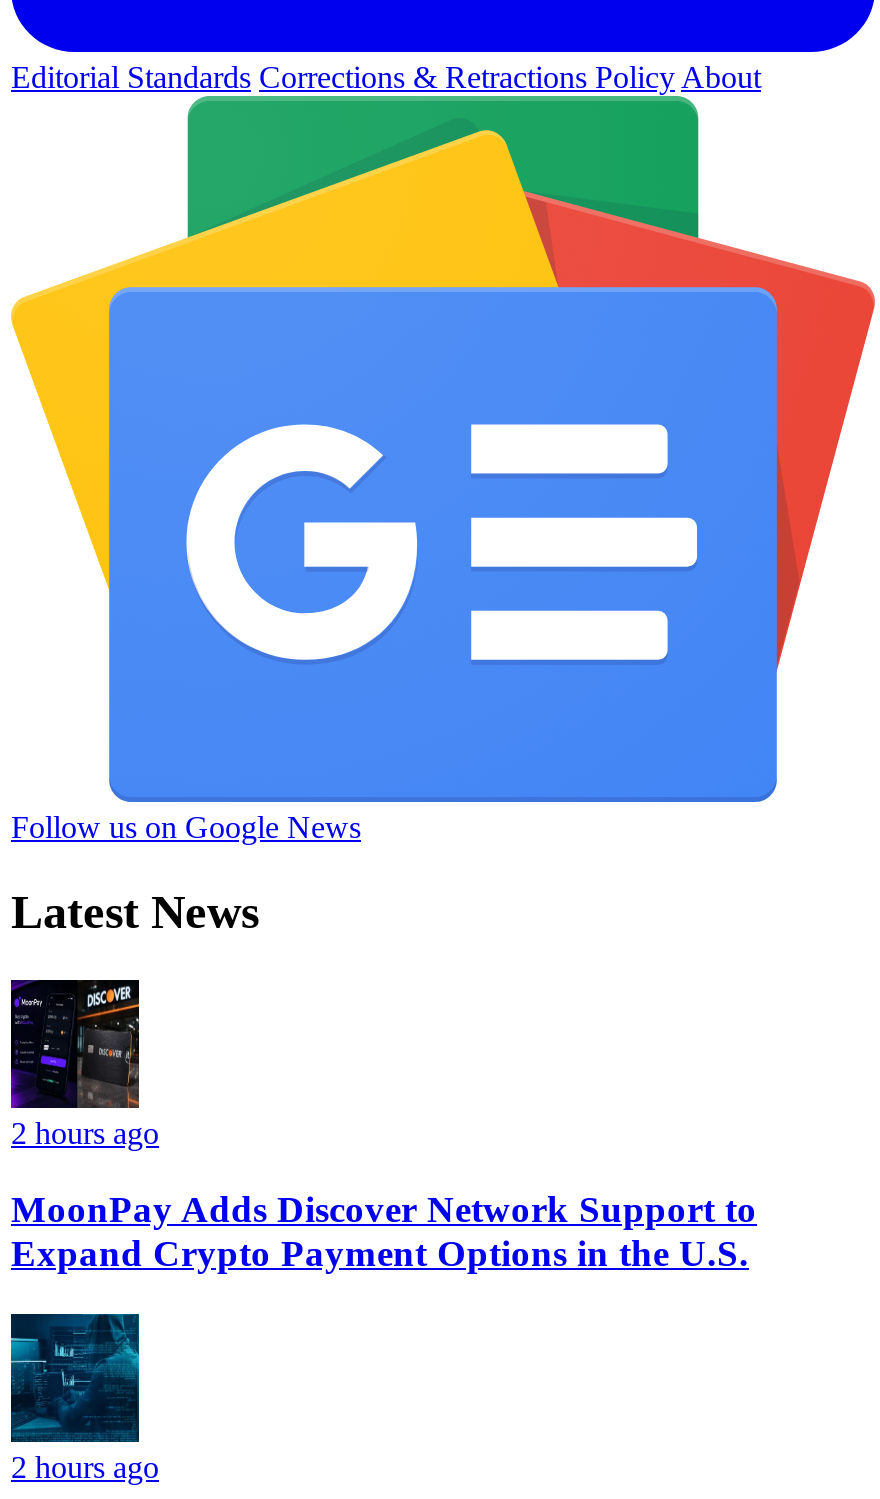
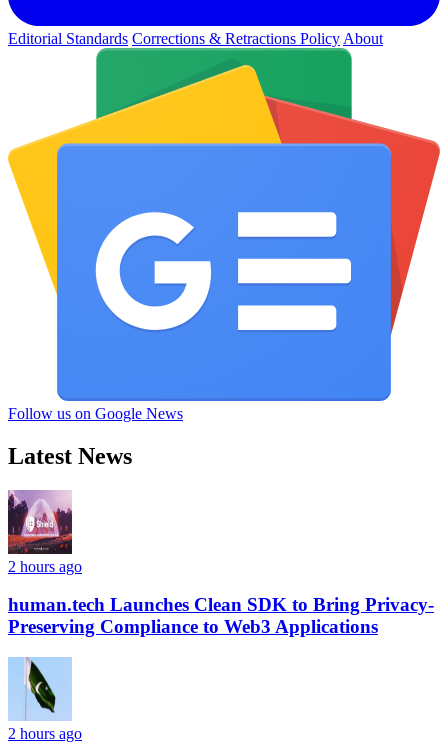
- [image]
+ [image]

- MoonPay Adds Discover Network Support to
- Expand Crypto Payment Options in the U.S.
+ human.tech Launches Clean SDK to Bring Privacy-
+ Preserving Compliance to Web3 Applications

- [image]
+ [image]
